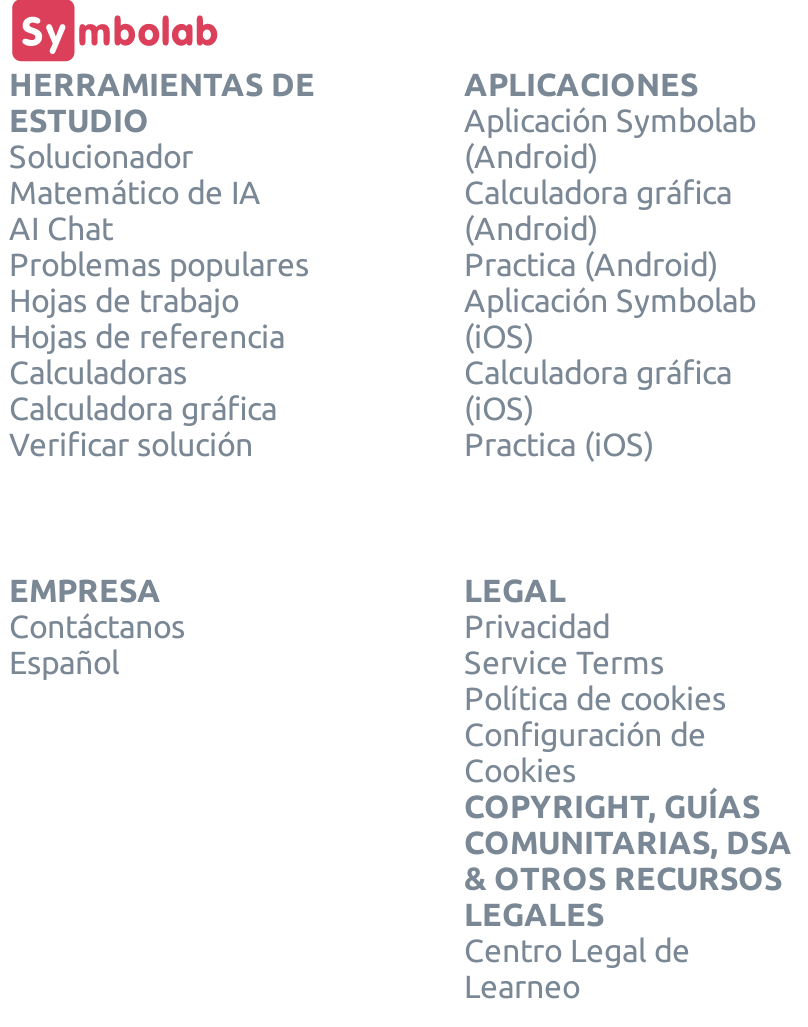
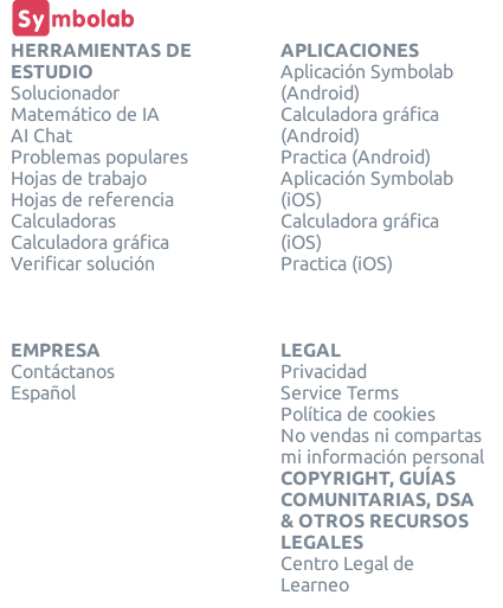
- Configuración de
- Cookies
+ No vendas ni compartas
+ mi información personal
